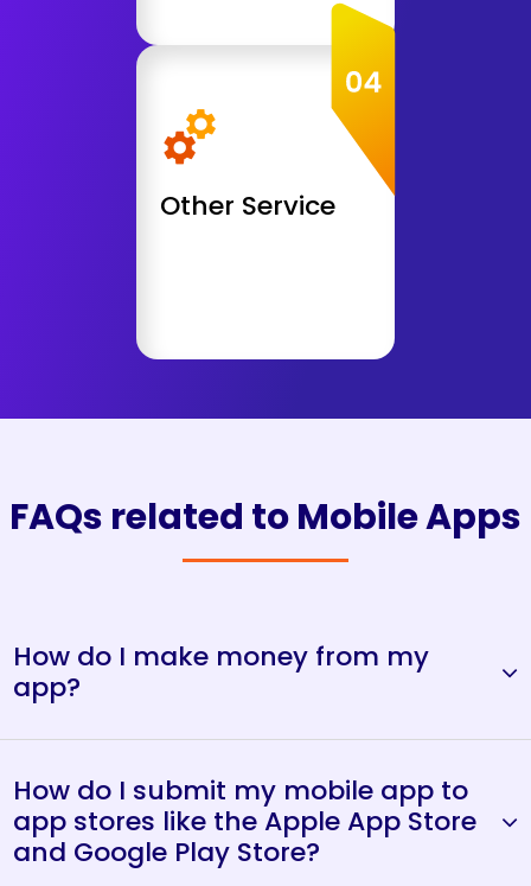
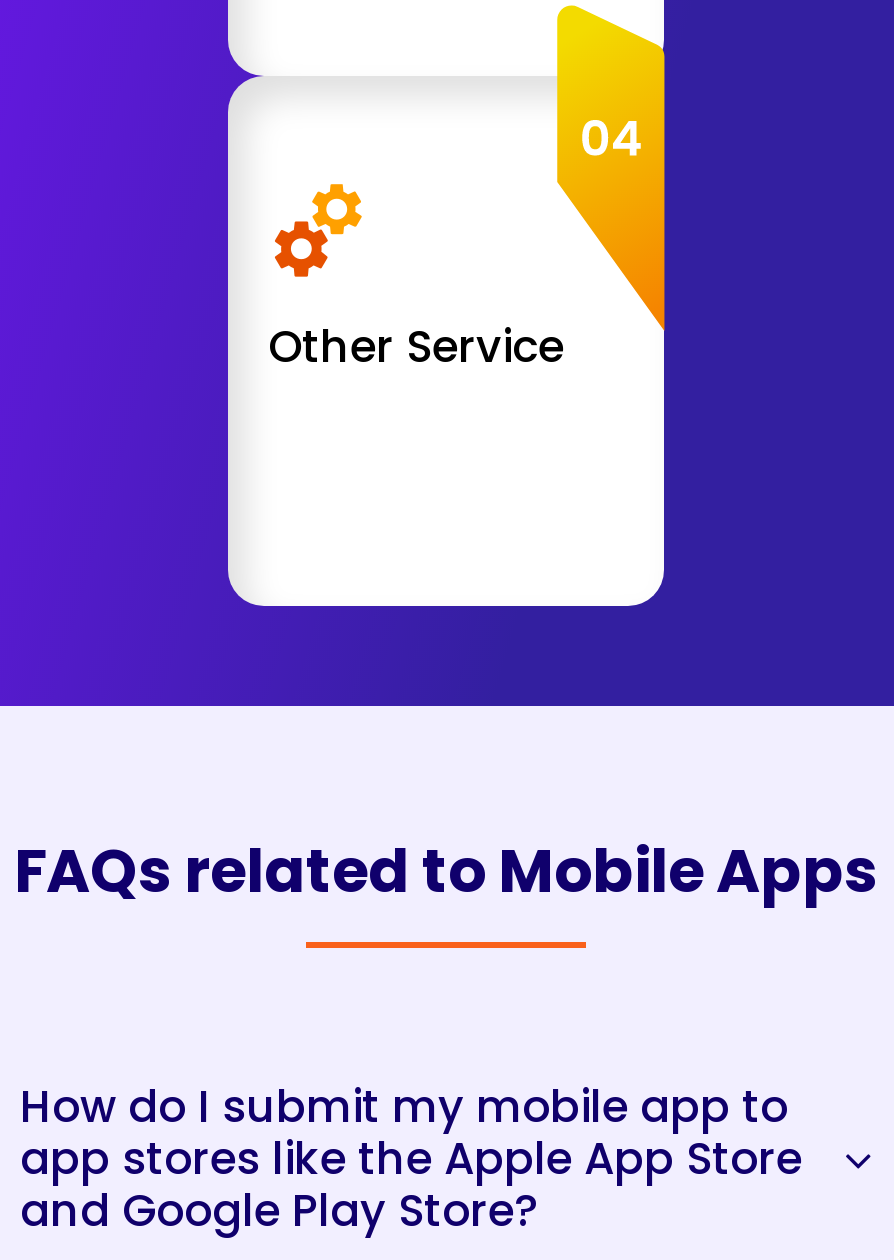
- How do I make money from my
- app?
